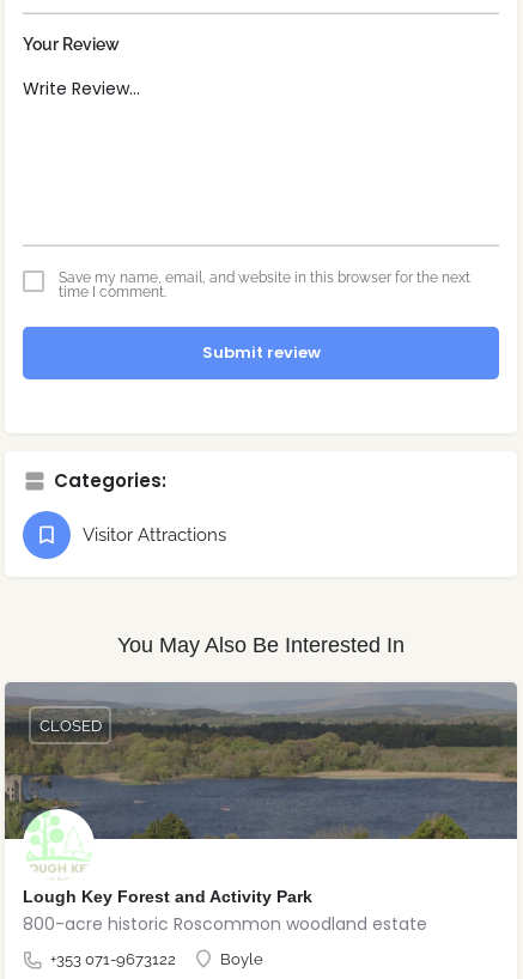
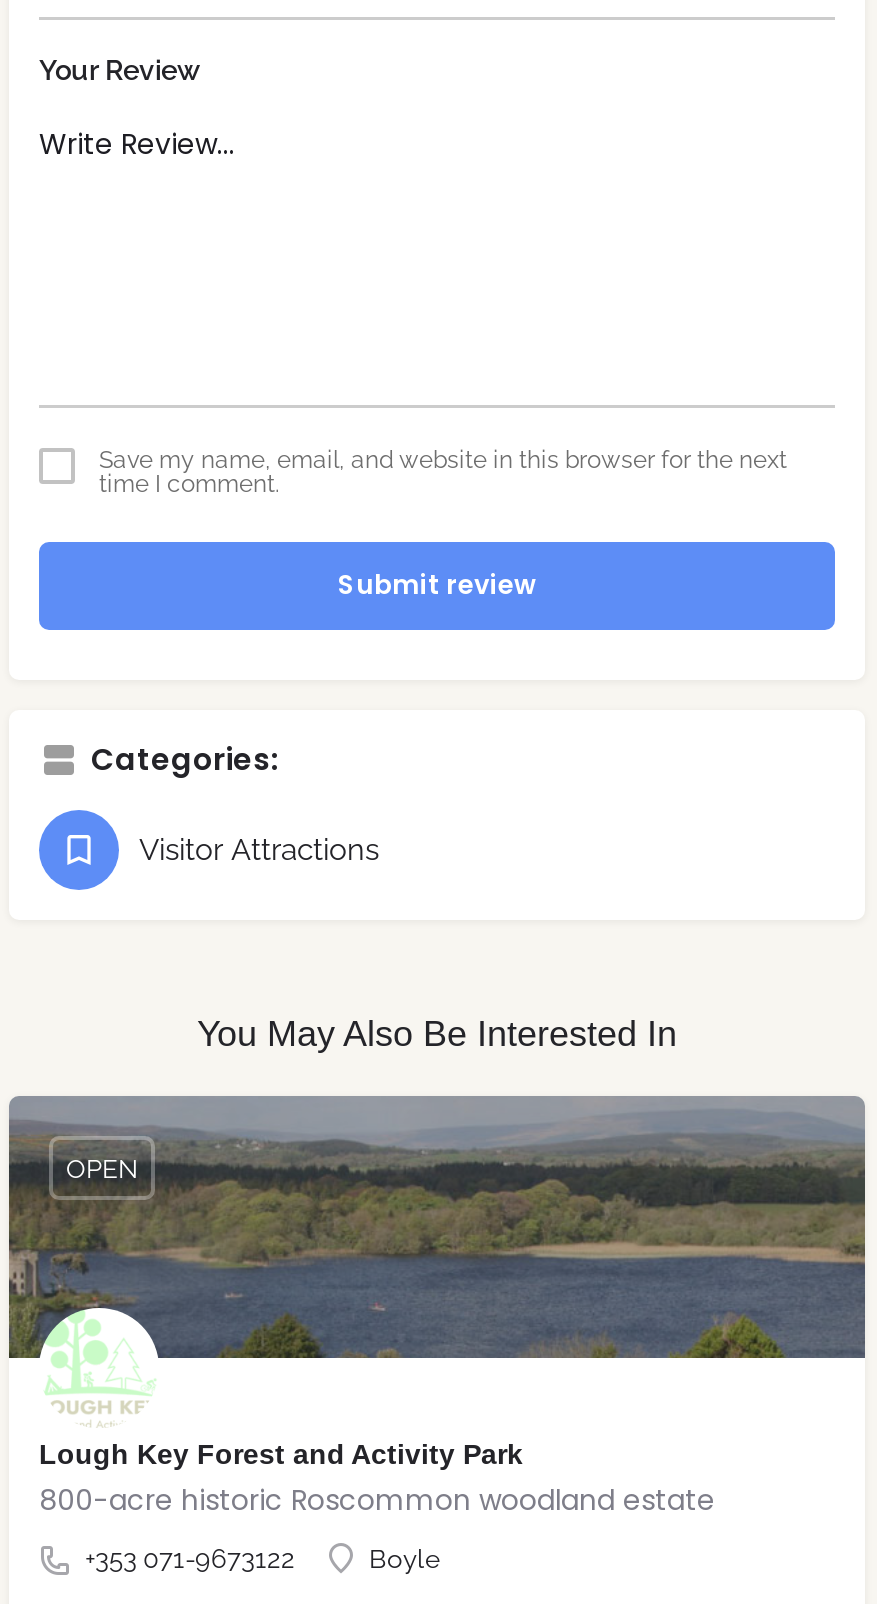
- CLOSED
+ OPEN
